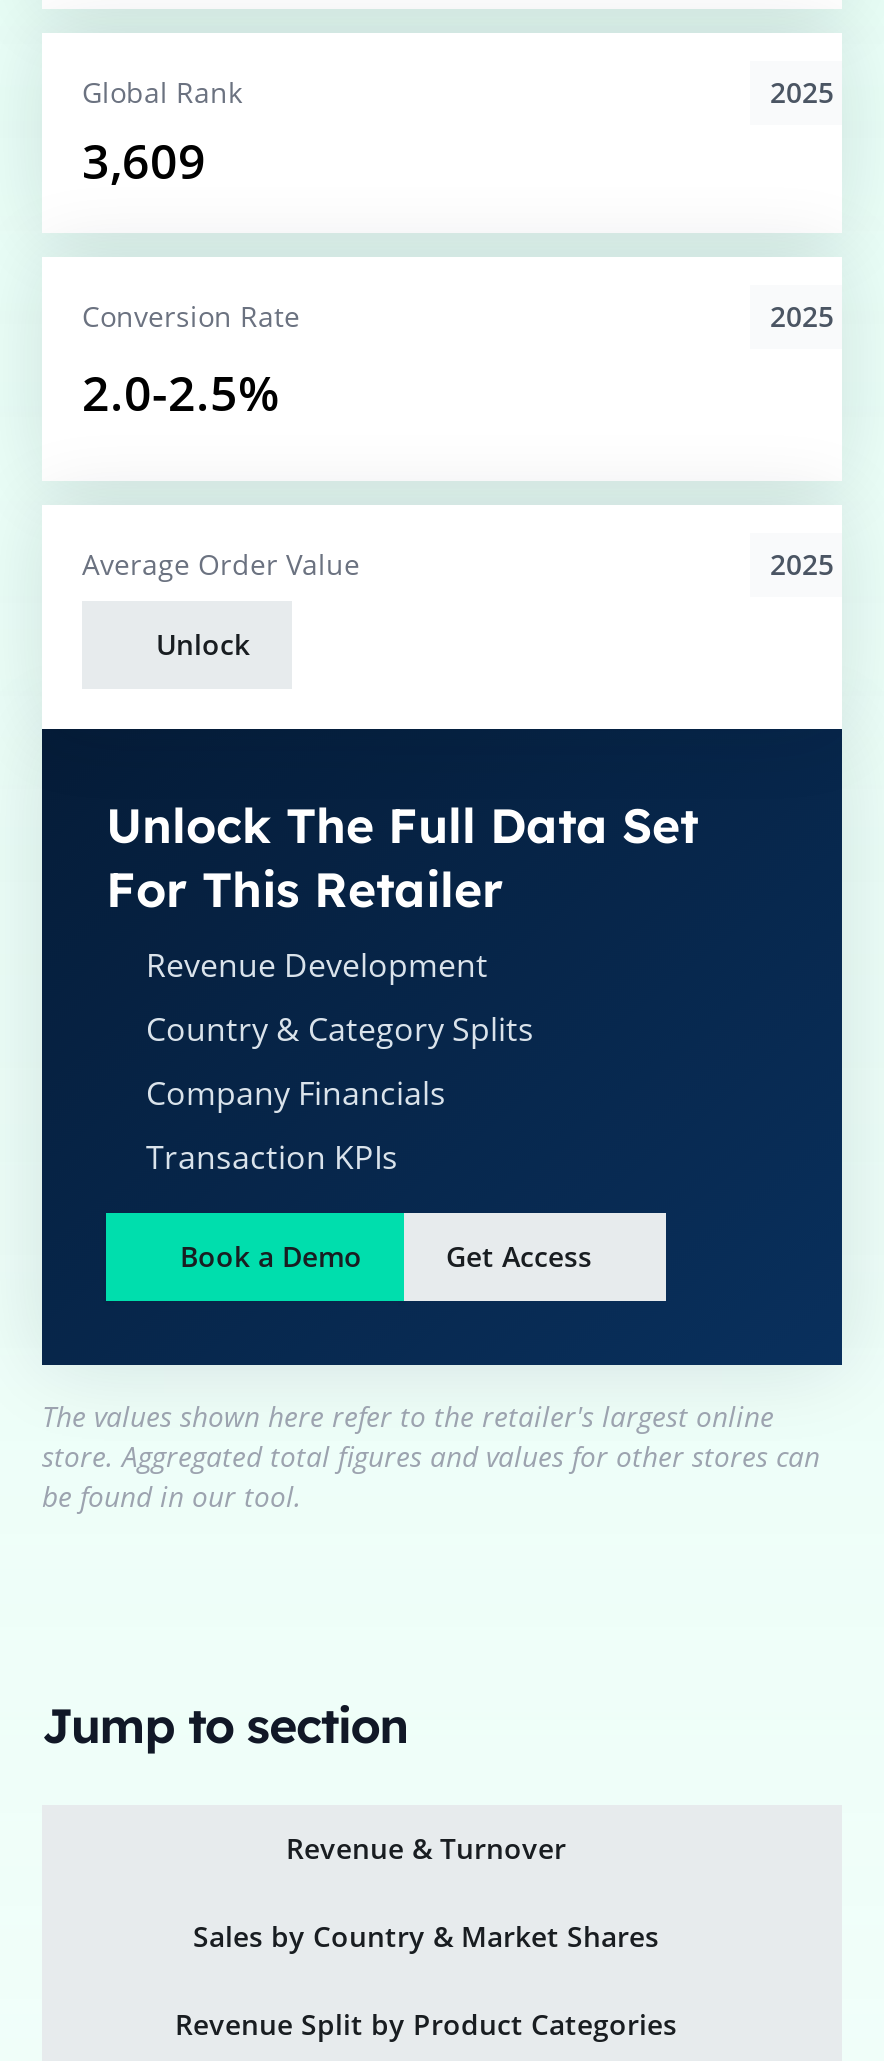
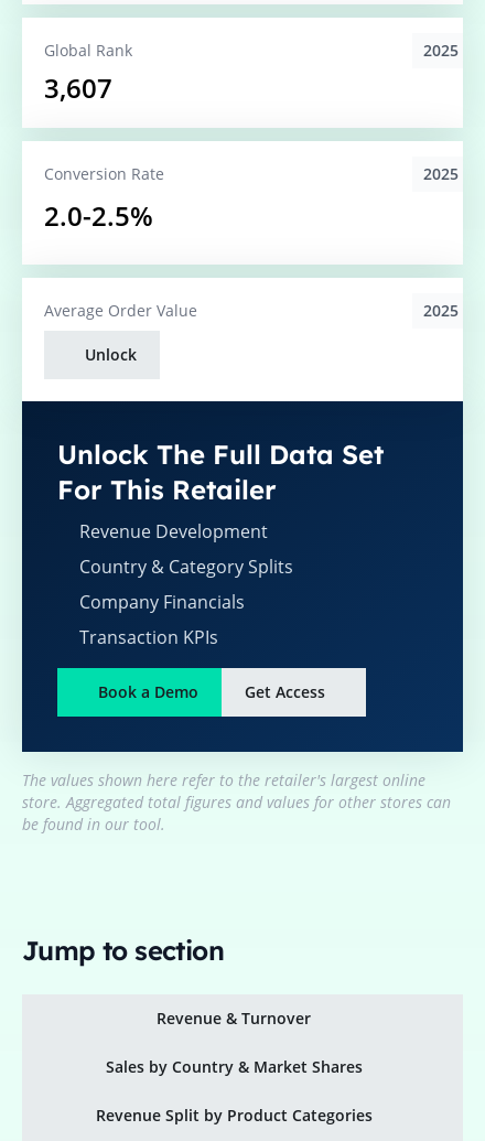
- 3,609
+ 3,607
